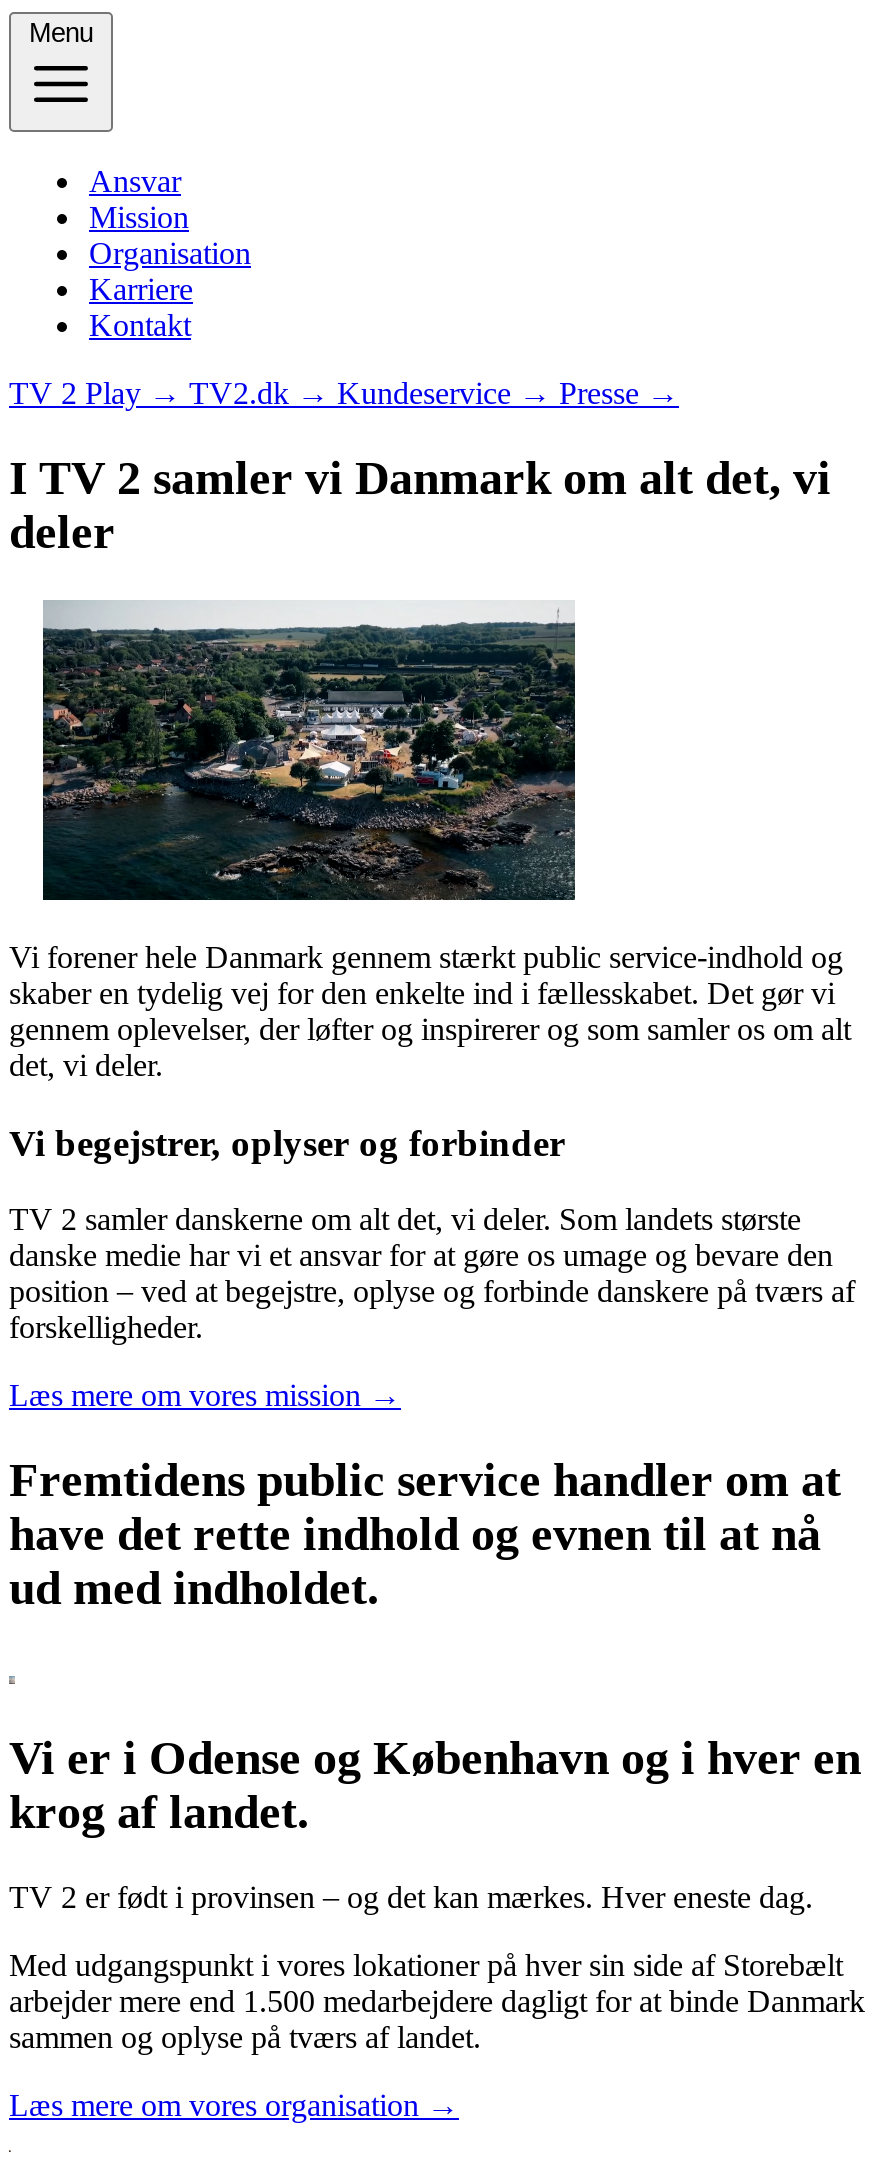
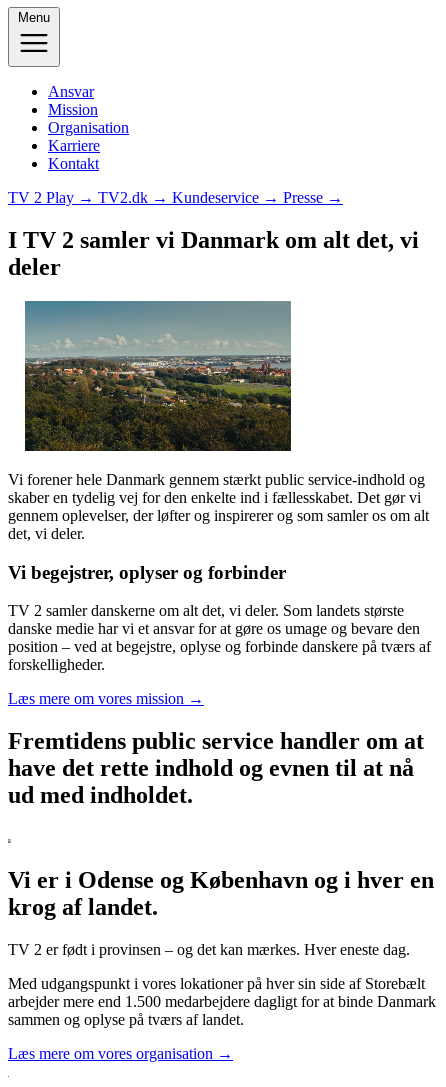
- [image]
+ [image]
